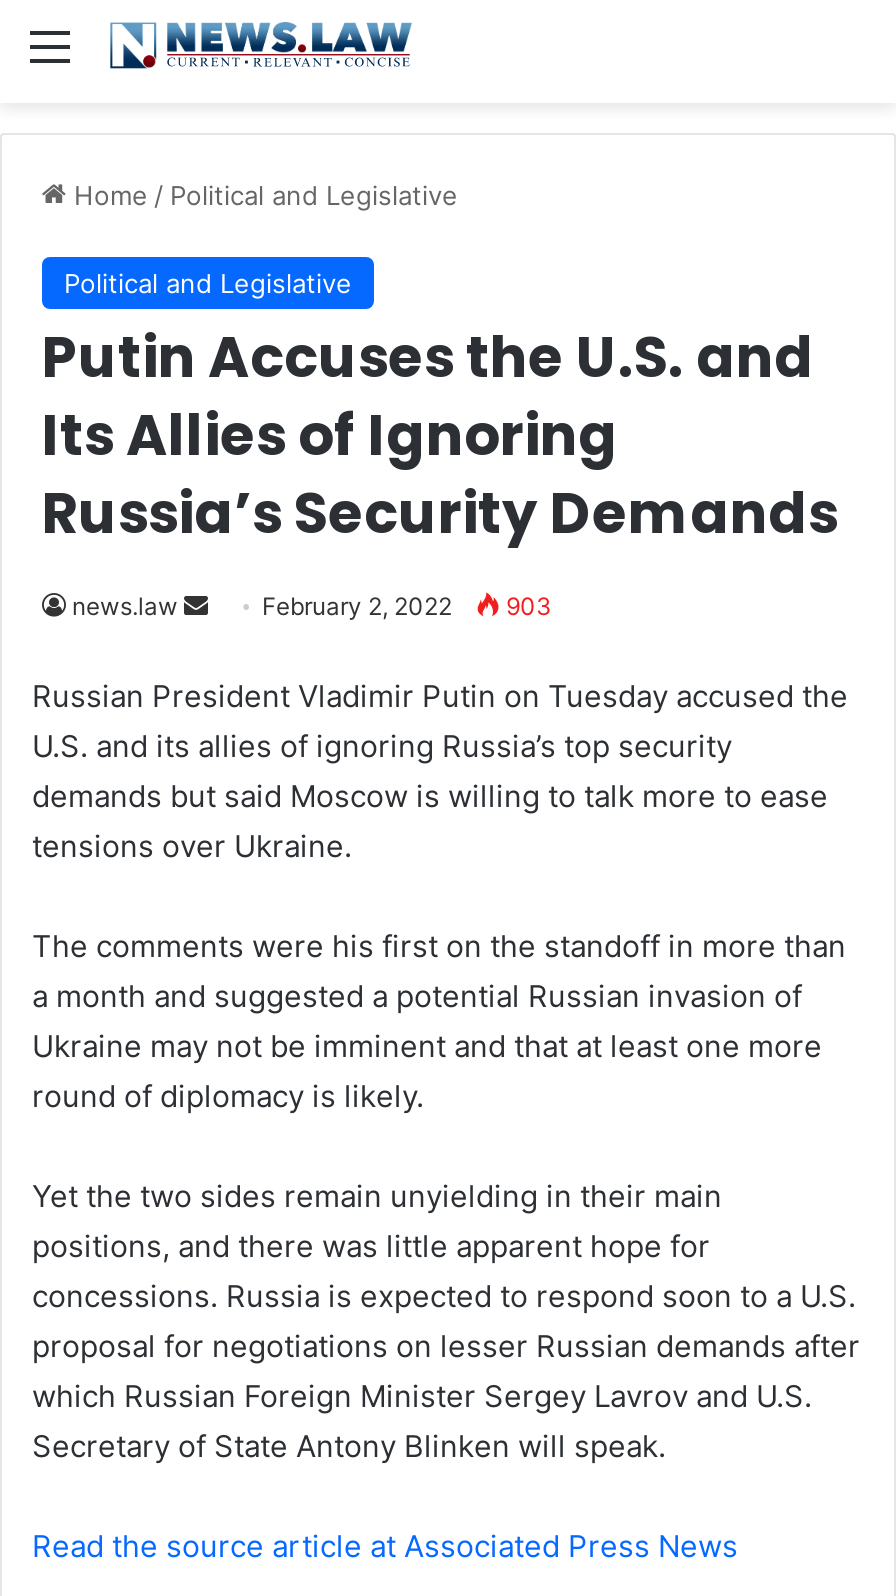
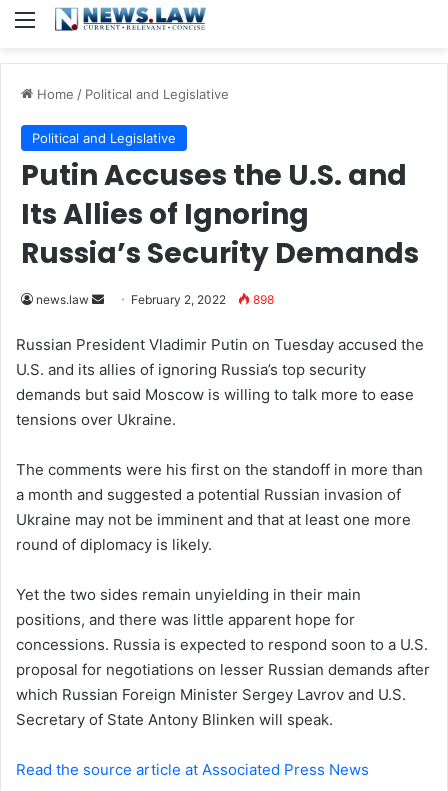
- 903
+ 898
